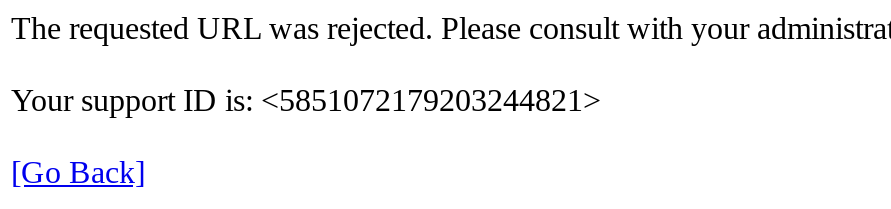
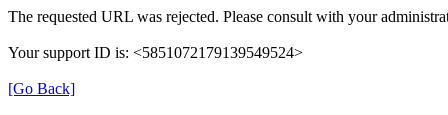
- Your support ID is: <5851072179203244821>
+ Your support ID is: <5851072179139549524>
